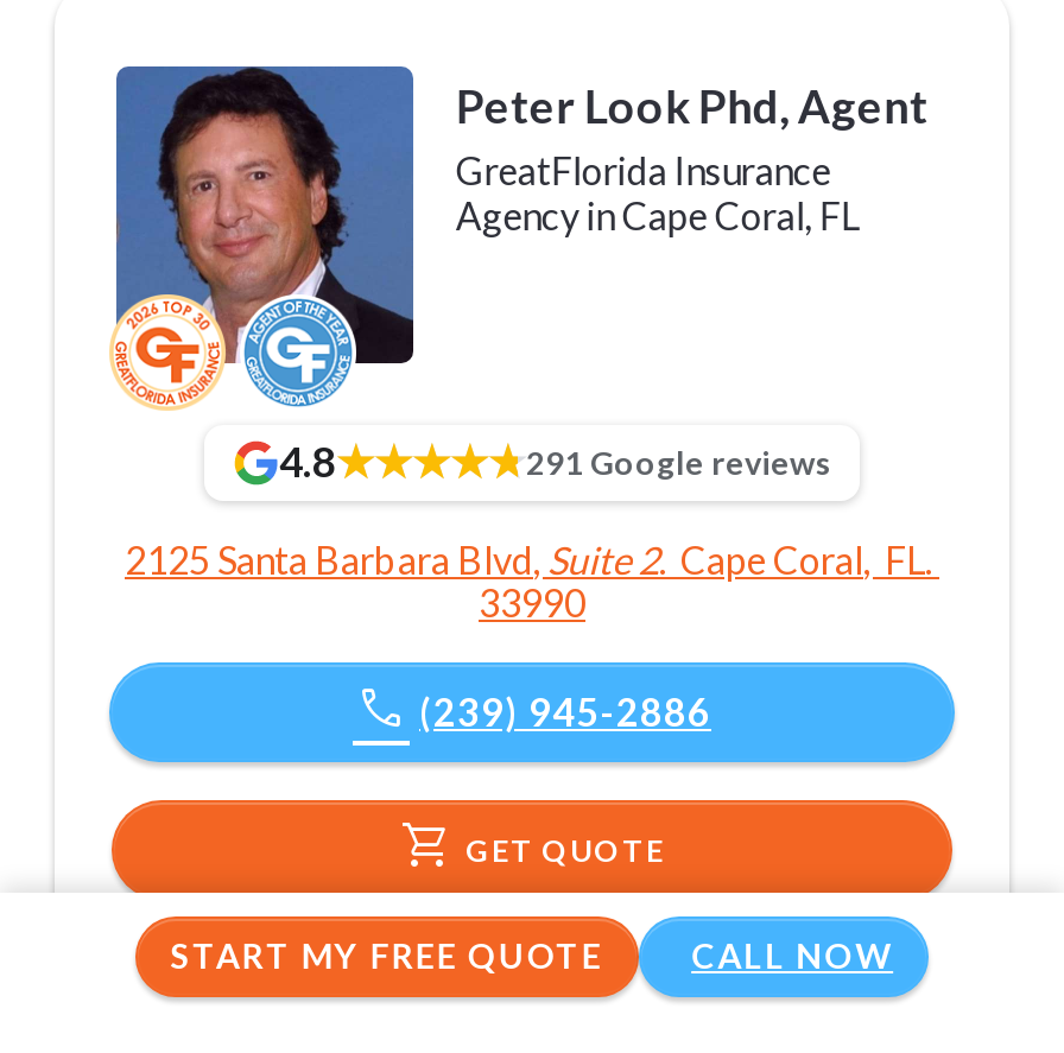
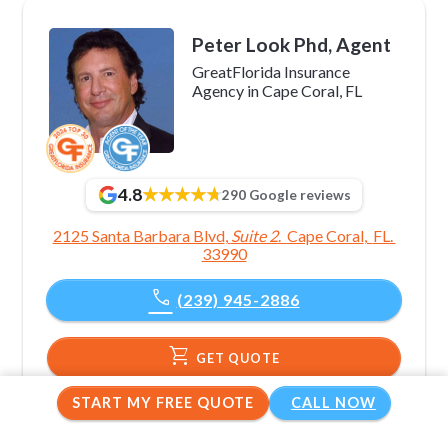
- 291 Google reviews
+ 290 Google reviews
